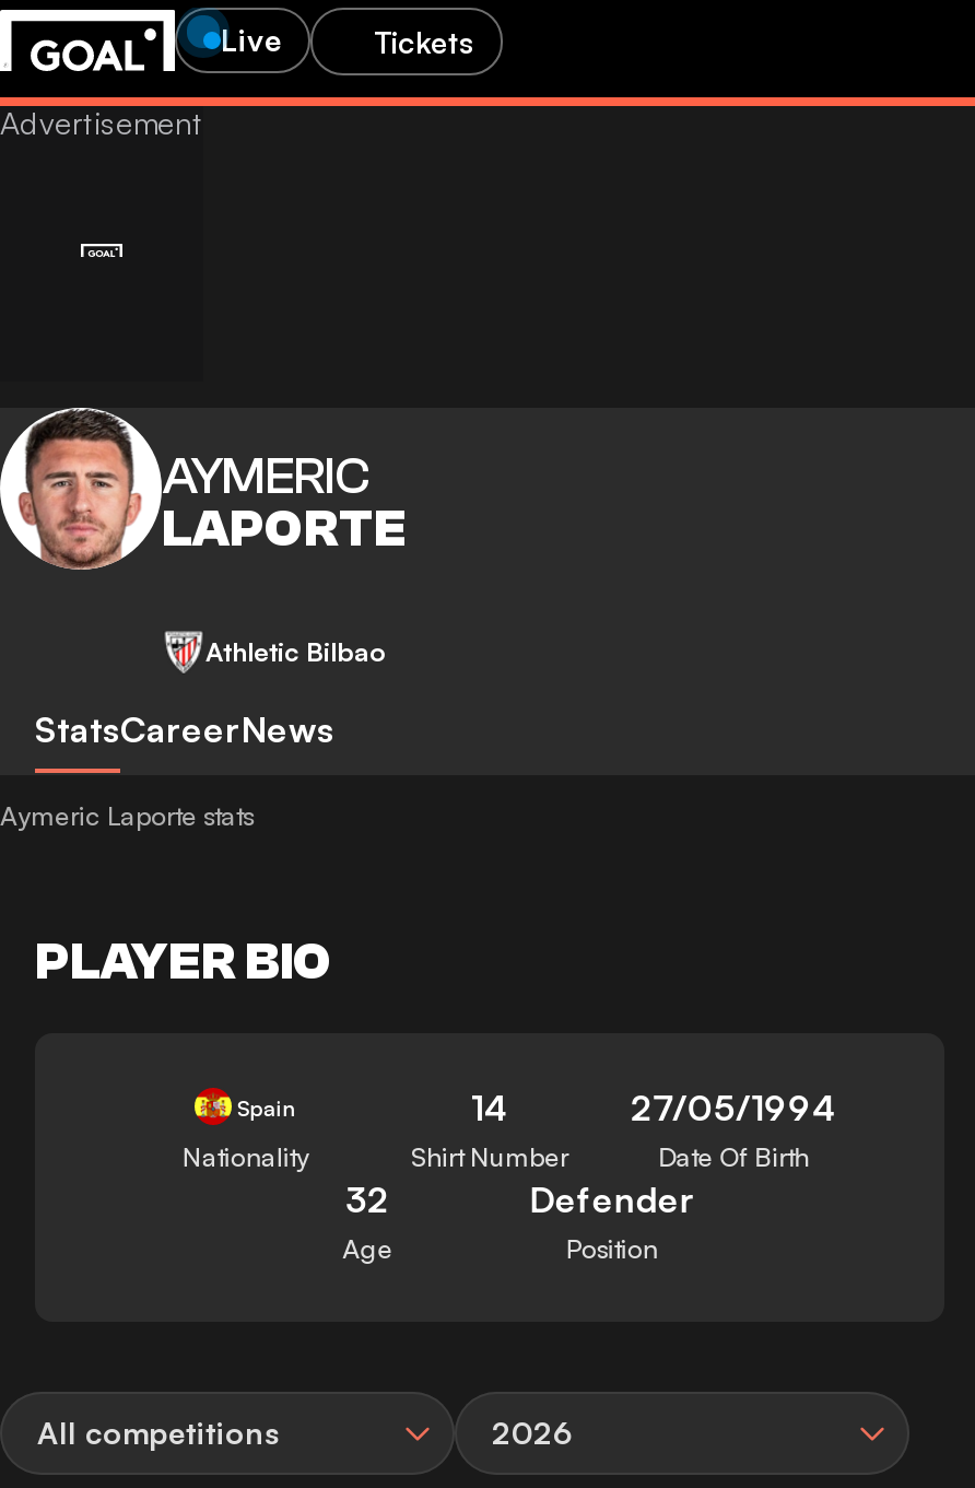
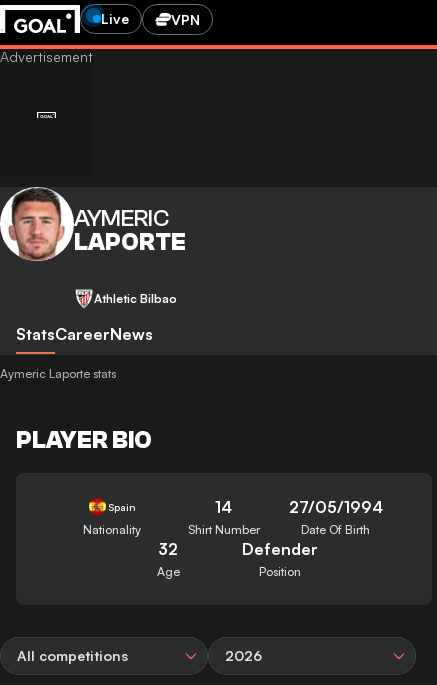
- Tickets
+ VPN
